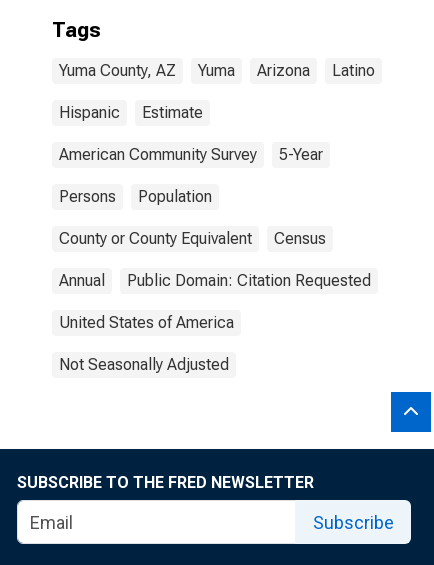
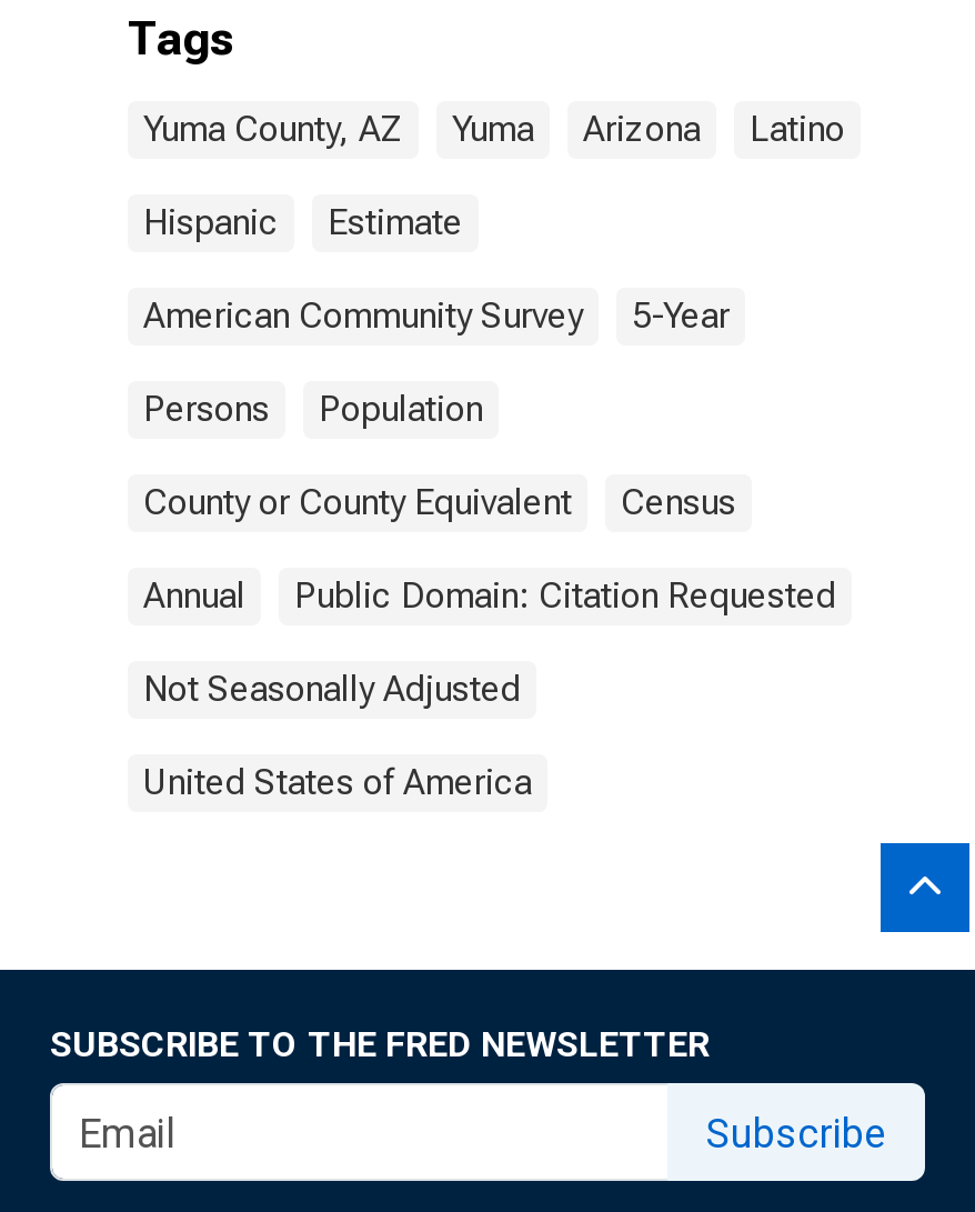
moved down: United States of America

moved up: Not Seasonally Adjusted
